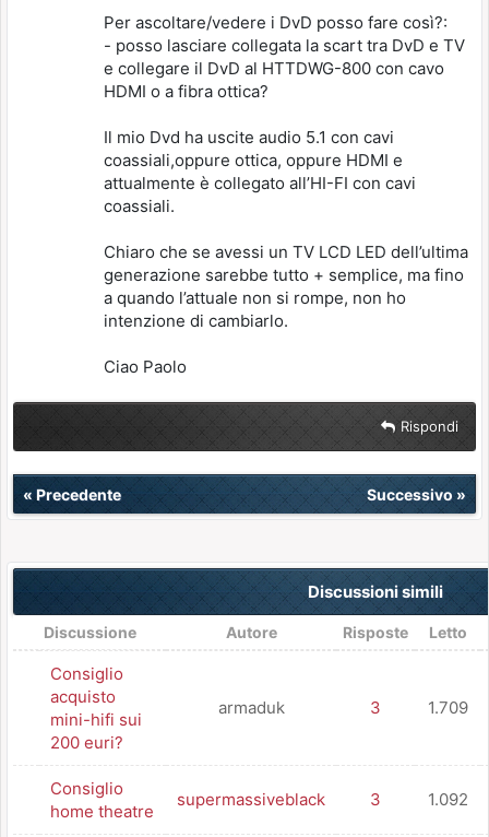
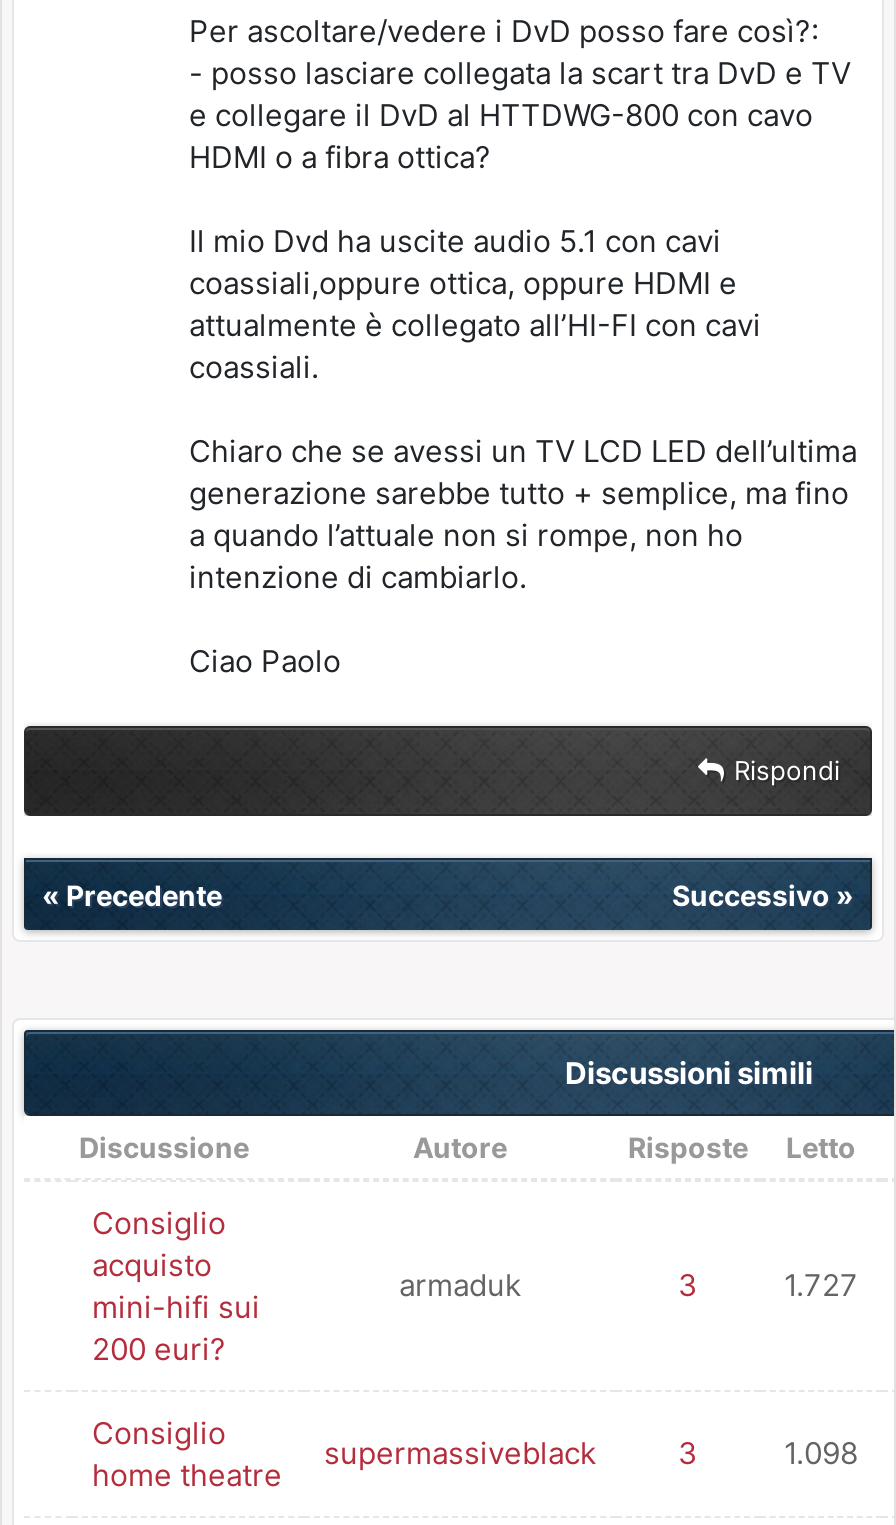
- 1.709
+ 1.727

- 1.092
+ 1.098
